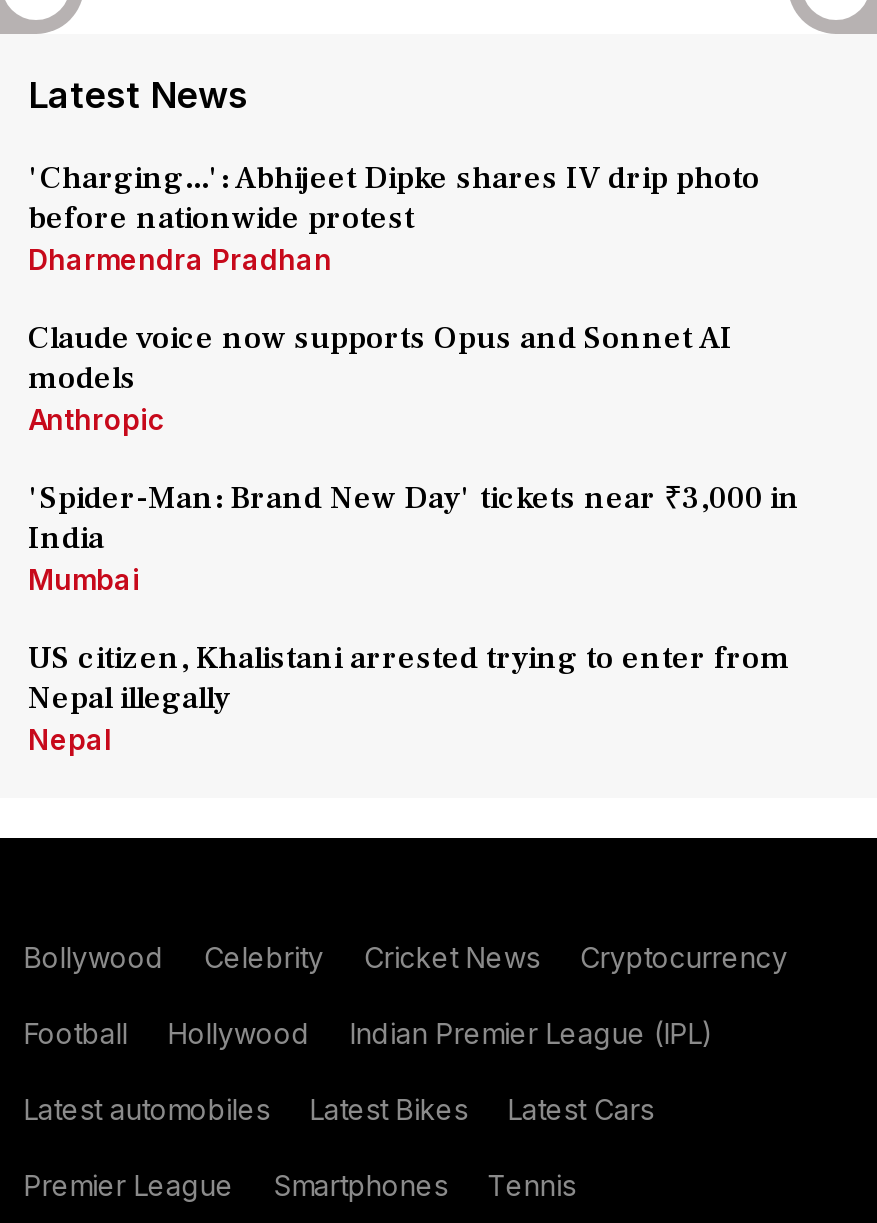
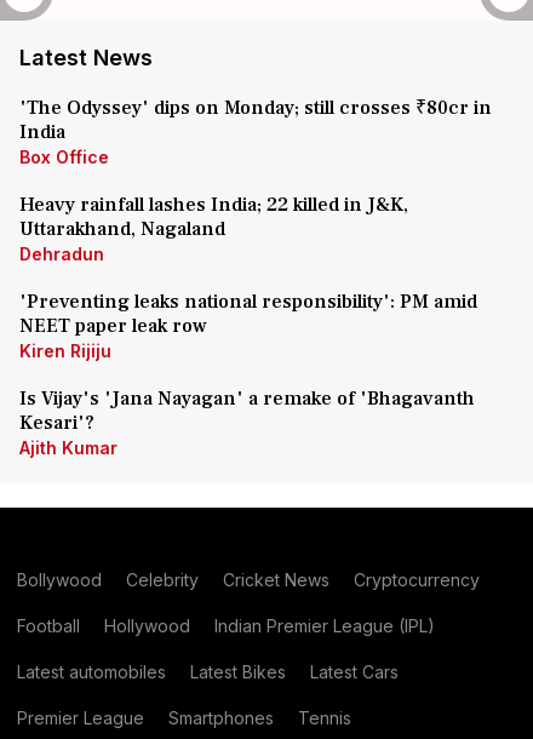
- 'Charging...': Abhijeet Dipke shares IV drip photo
- before nationwide protest
- Dharmendra Pradhan
- Claude voice now supports Opus and Sonnet AI
- models
- Anthropic
- 'Spider-Man: Brand New Day' tickets near ₹3,000 in
+ 'The Odyssey' dips on Monday; still crosses ₹80cr in

moved up: India

- Mumbai
- US citizen, Khalistani arrested trying to enter from
- Nepal illegally
- Nepal
+ Box Office
+ Heavy rainfall lashes India; 22 killed in J&K,
+ Uttarakhand, Nagaland
+ Dehradun
+ 'Preventing leaks national responsibility': PM amid
+ NEET paper leak row
+ Kiren Rijiju
+ Is Vijay's 'Jana Nayagan' a remake of 'Bhagavanth
+ Kesari'?
+ Ajith Kumar
